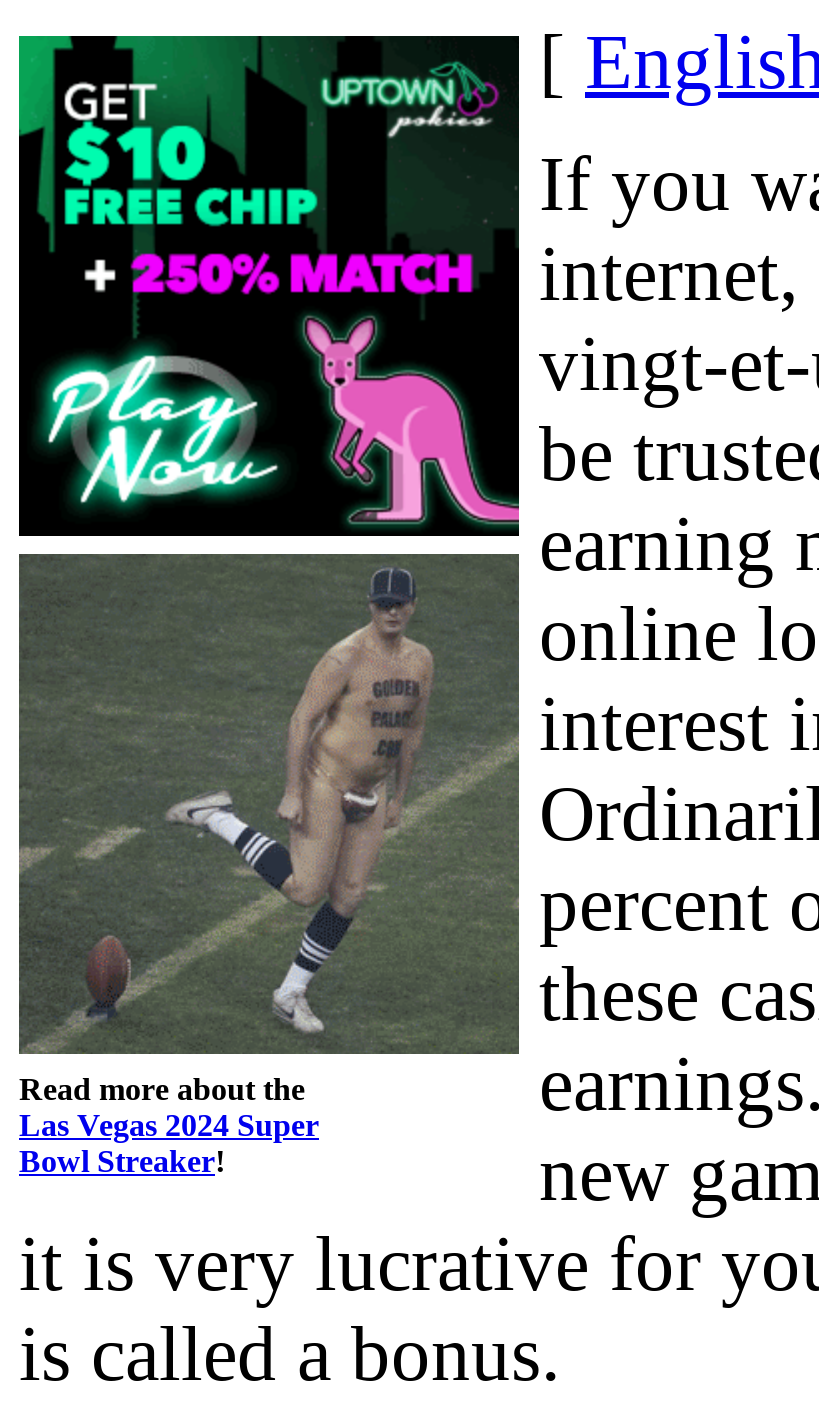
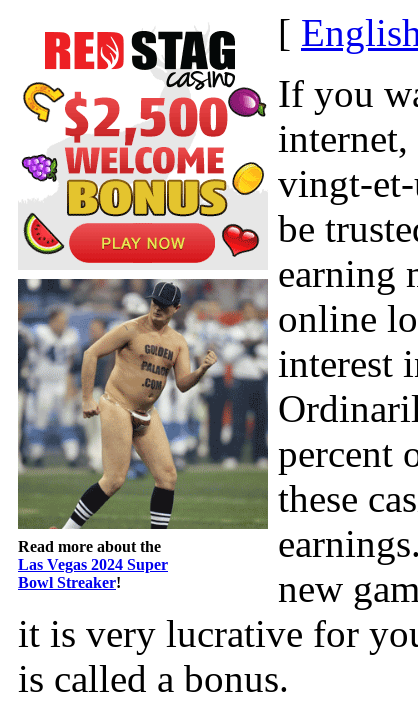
- [image]
+ [image]

- [image]
+ [image]
